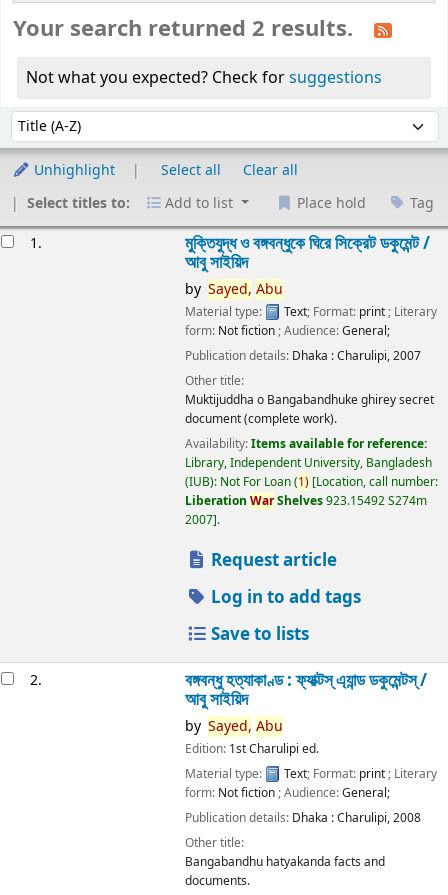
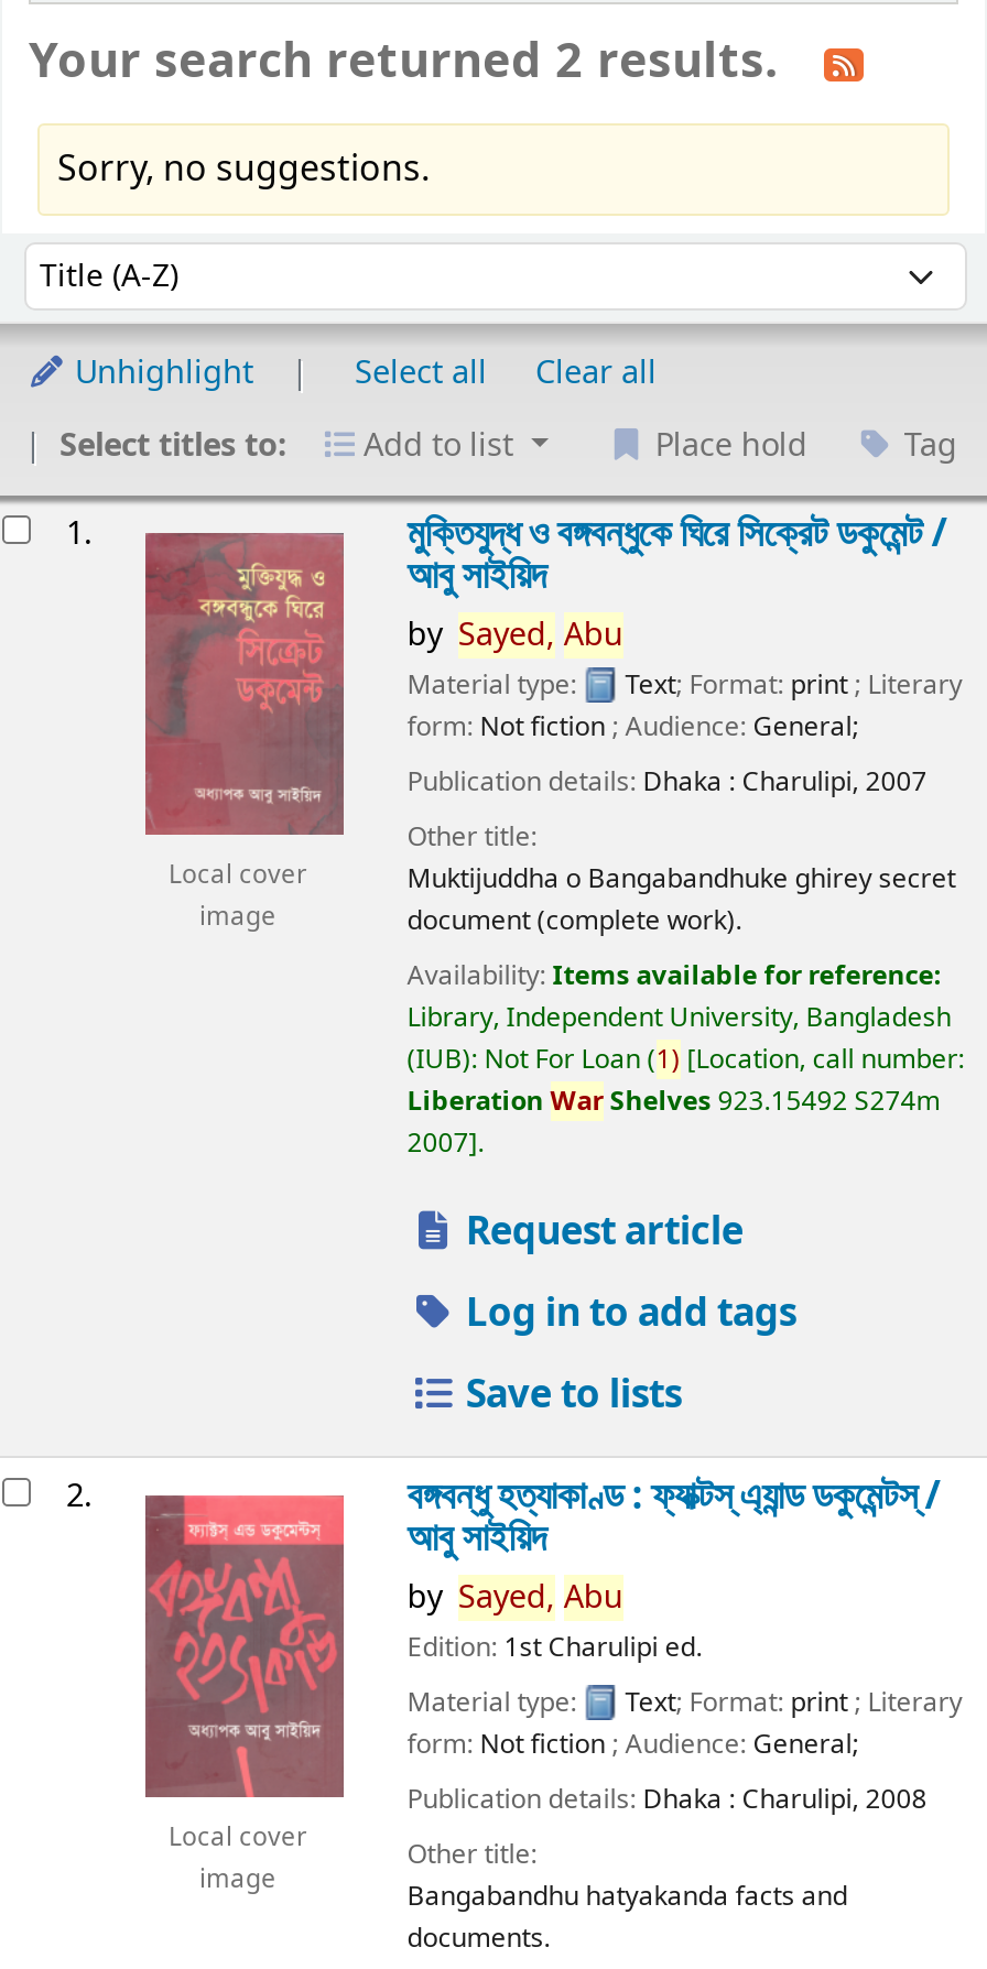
- Not what you expected? Check for suggestions
+ Sorry, no suggestions.

+ [image]
+ Local cover
+ image

+ [image]
+ Local cover
+ image
